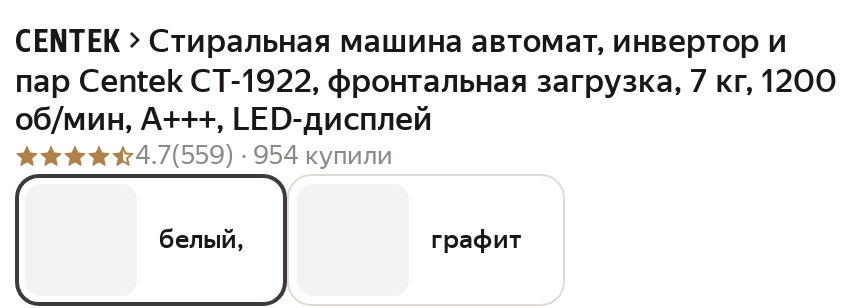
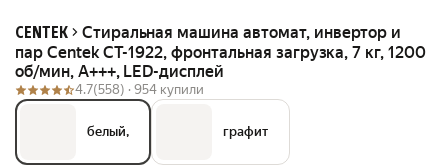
- 4.7(559) · 954 купили
+ 4.7(558) · 954 купили
